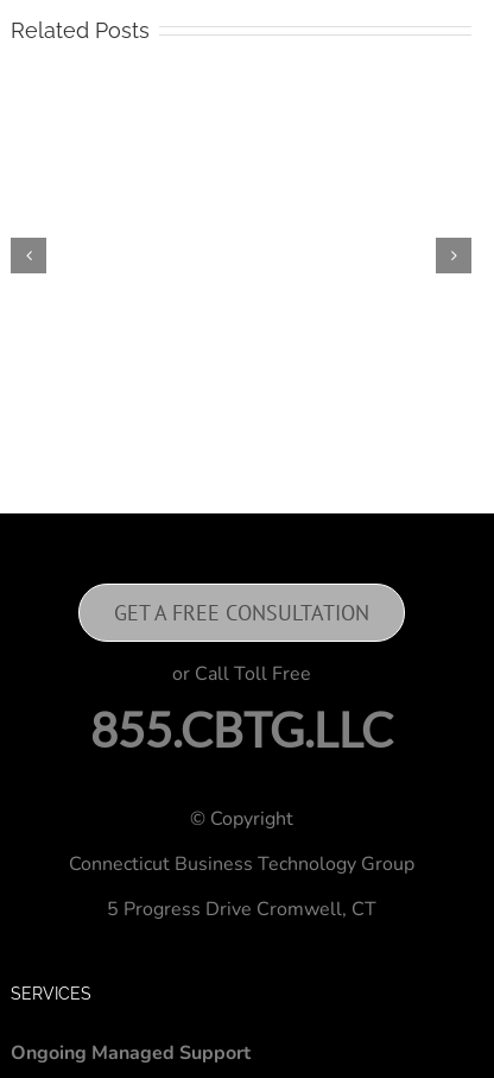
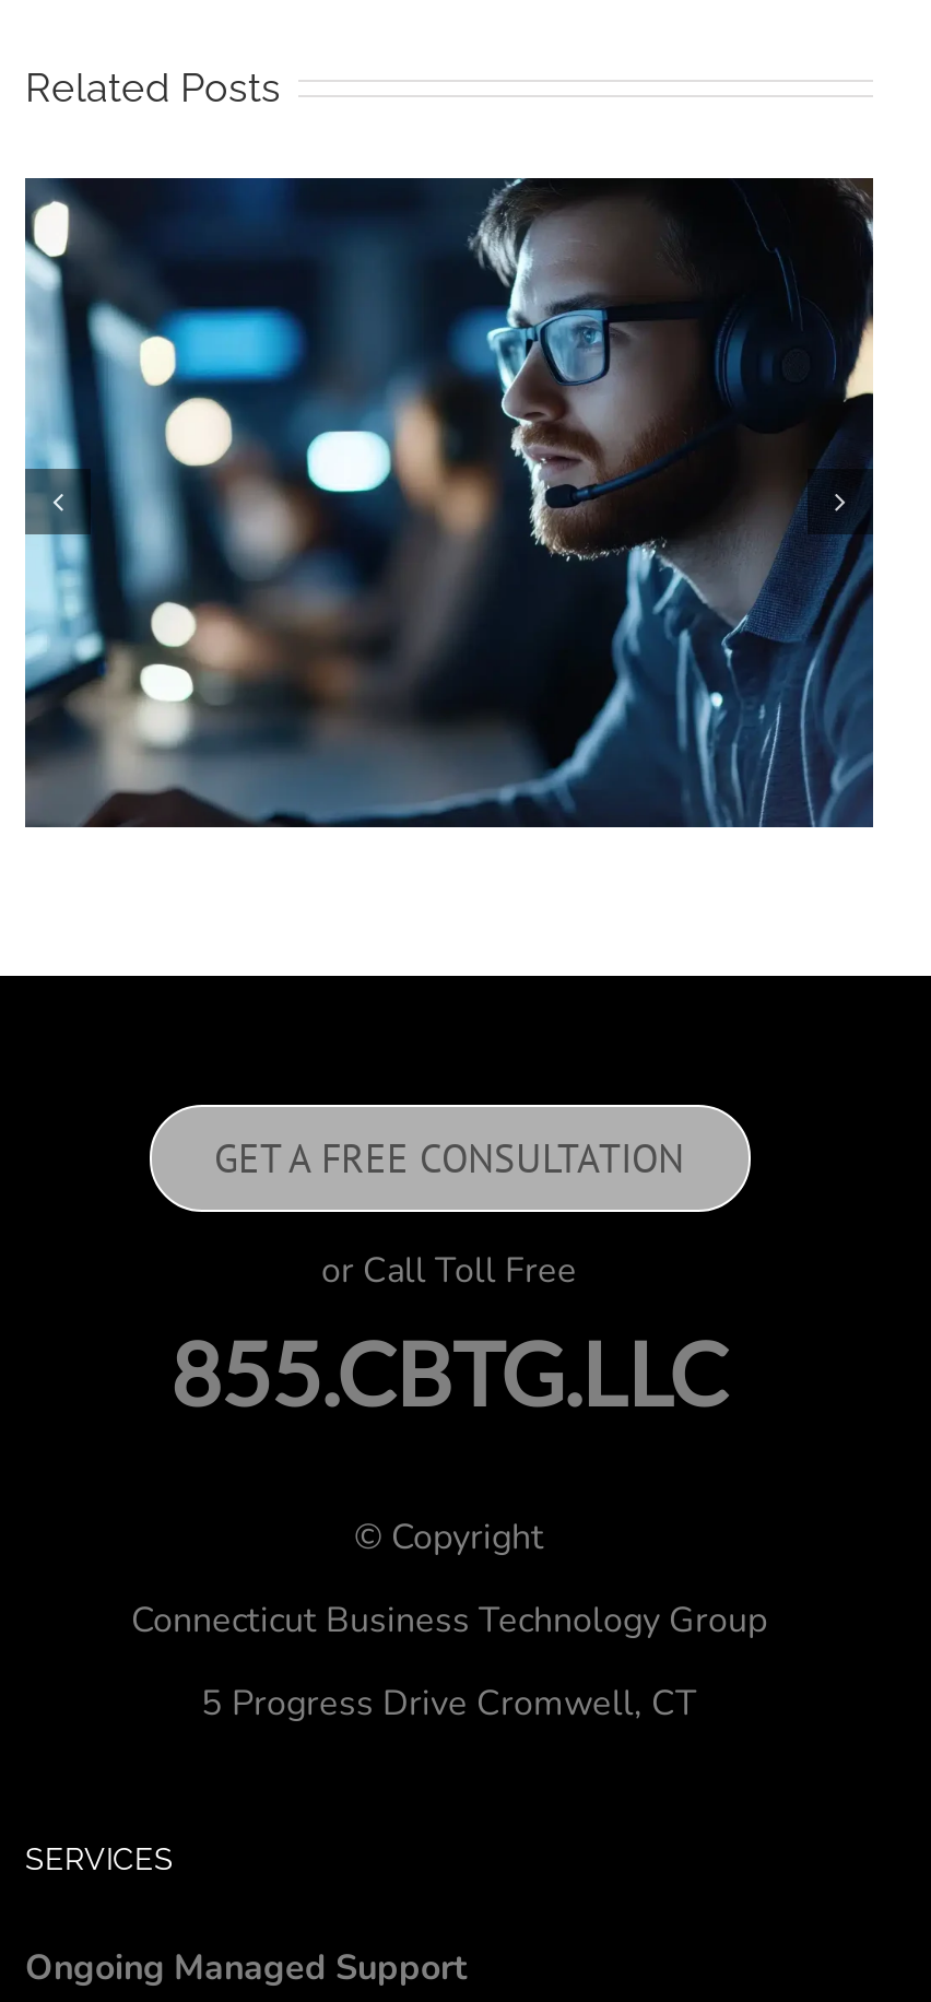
+ [image]
